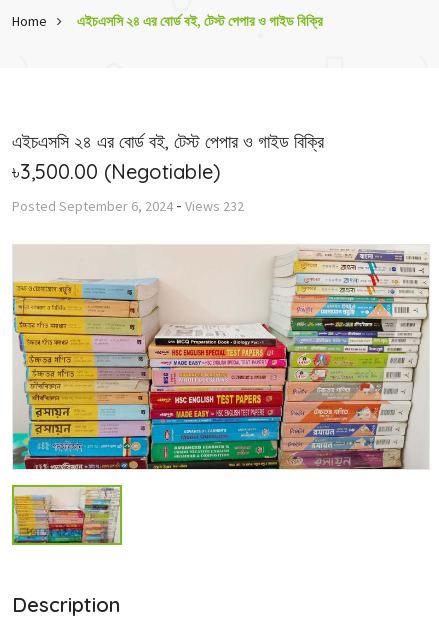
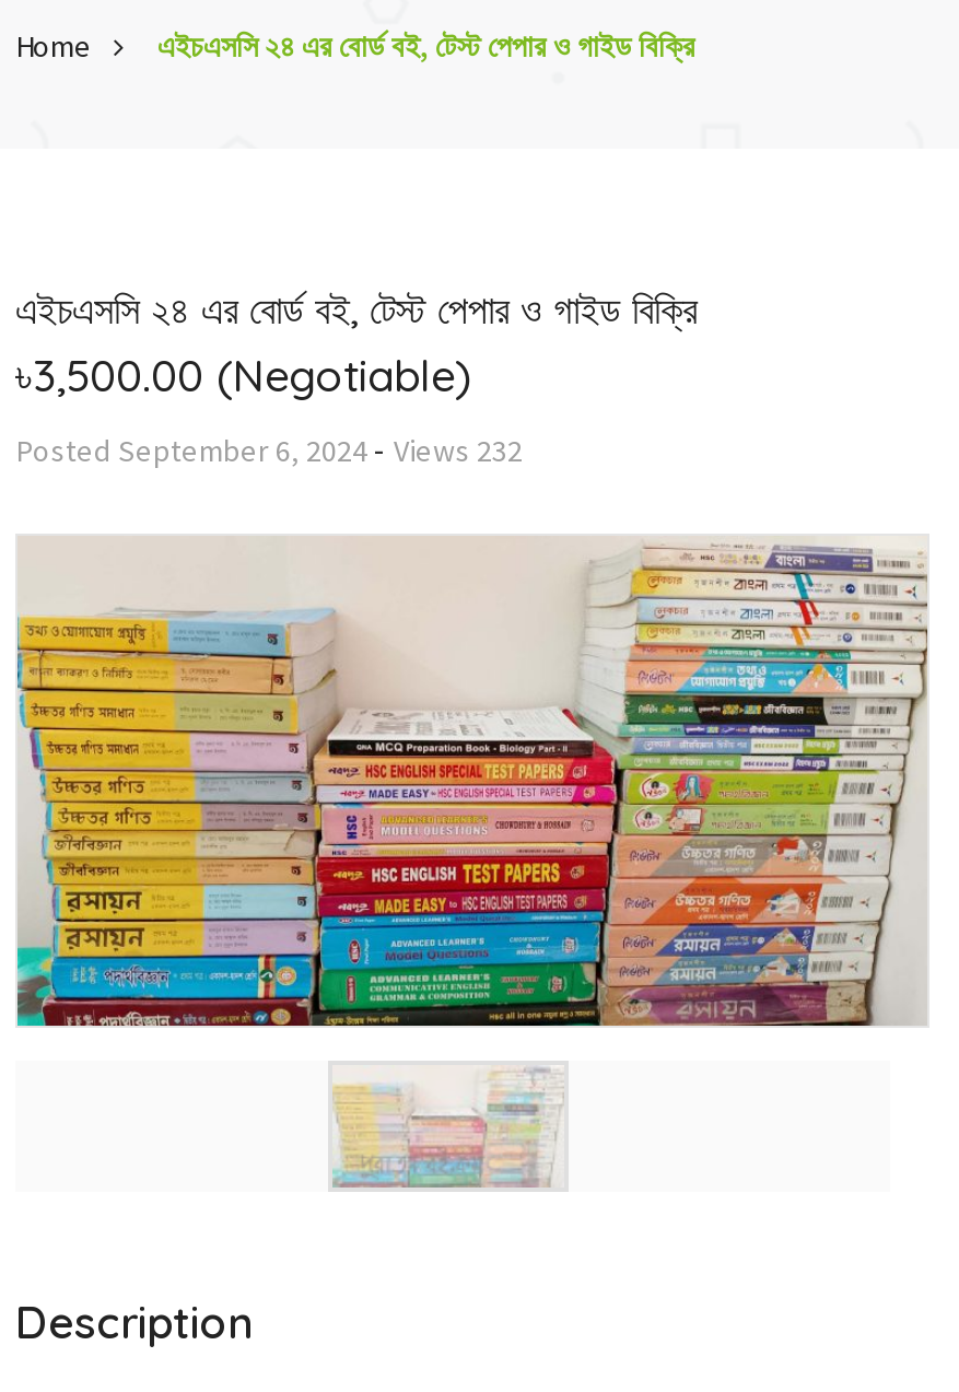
+ [image]

- [image]
